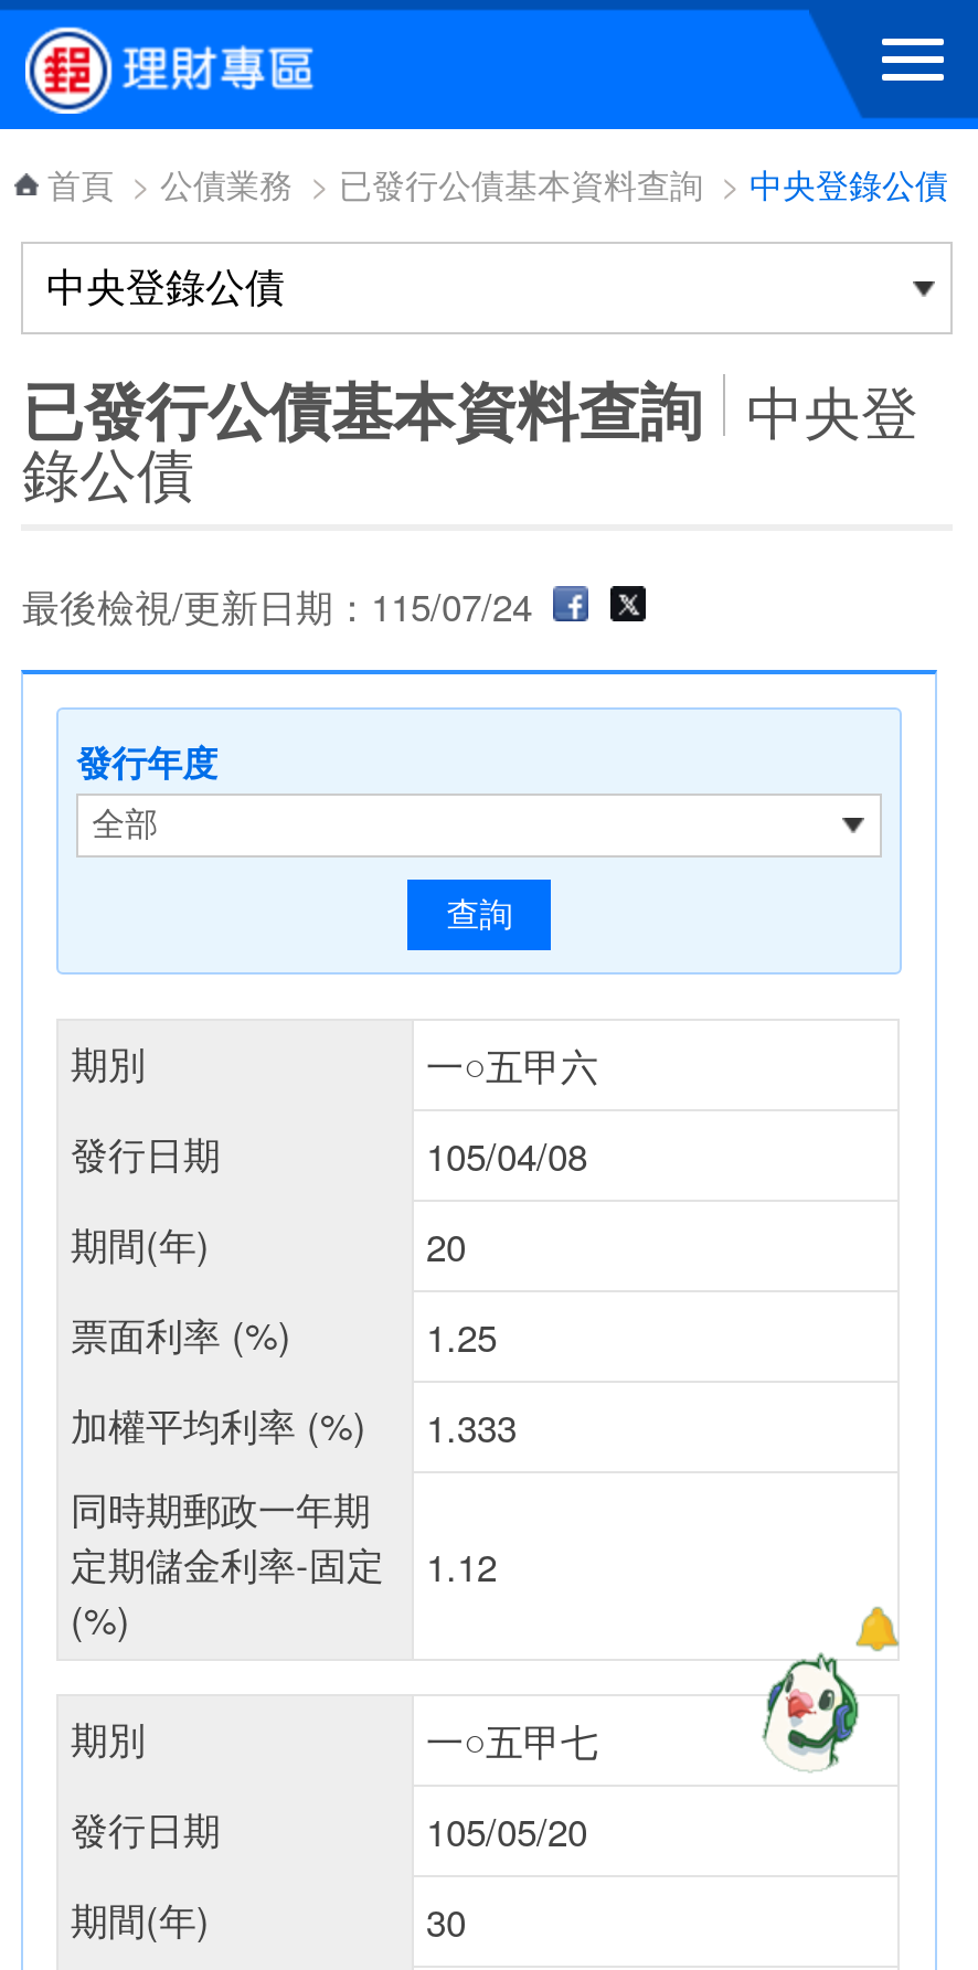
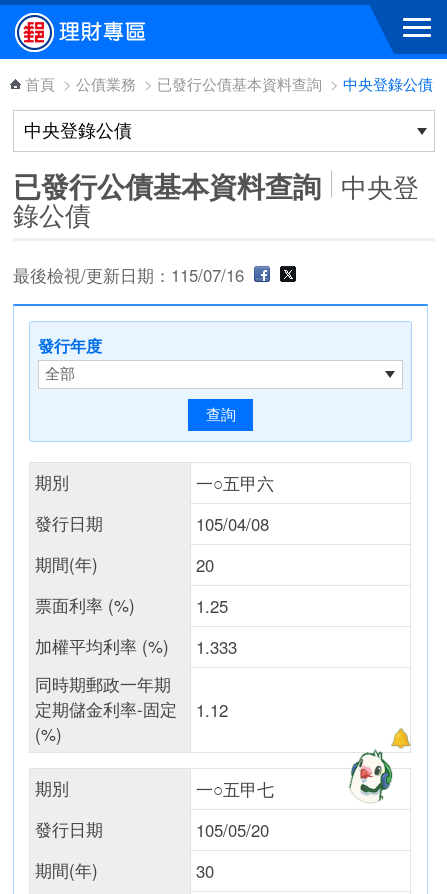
- 最後檢視/更新日期：115/07/24
+ 最後檢視/更新日期：115/07/16
